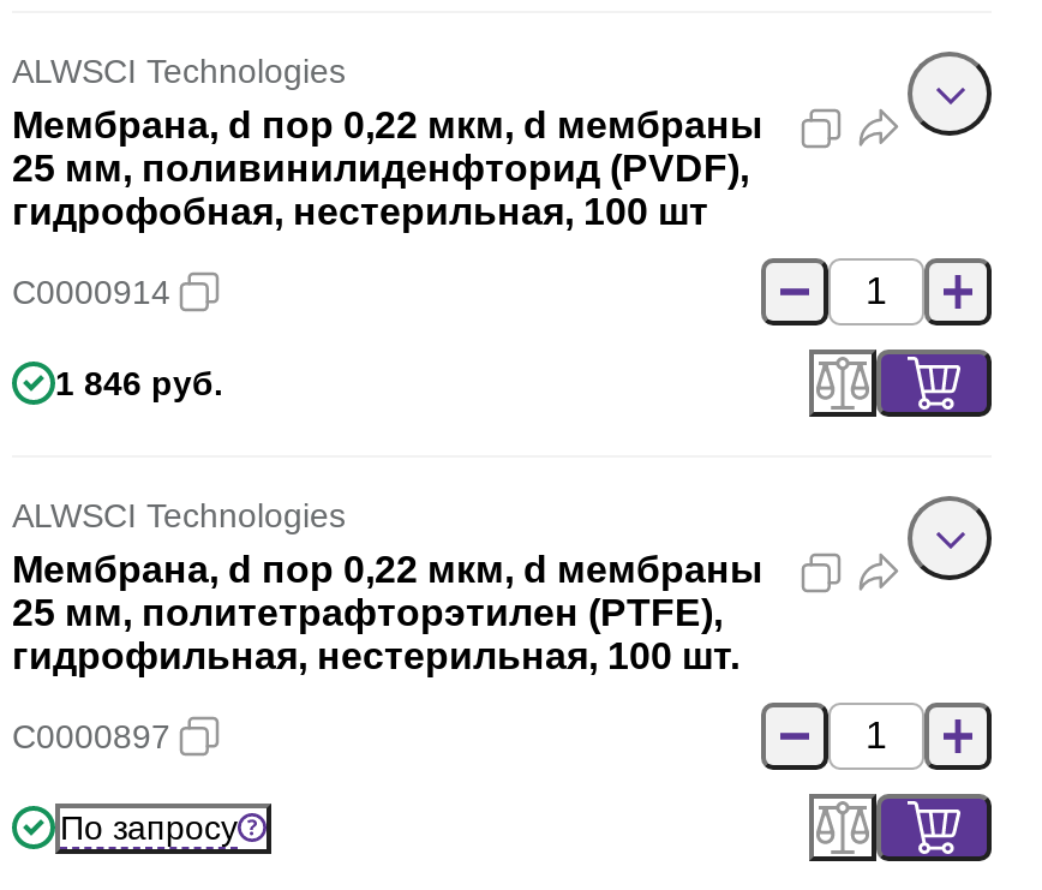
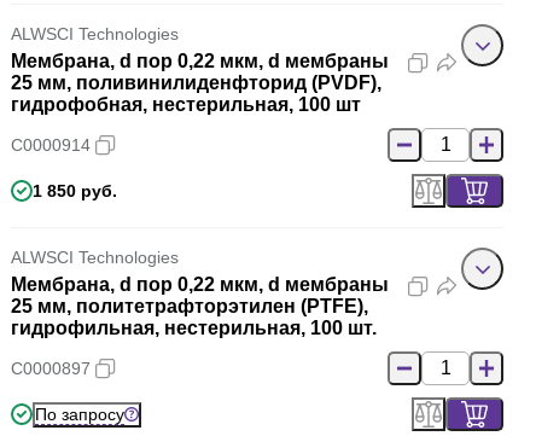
- 1 846 руб.
+ 1 850 руб.
